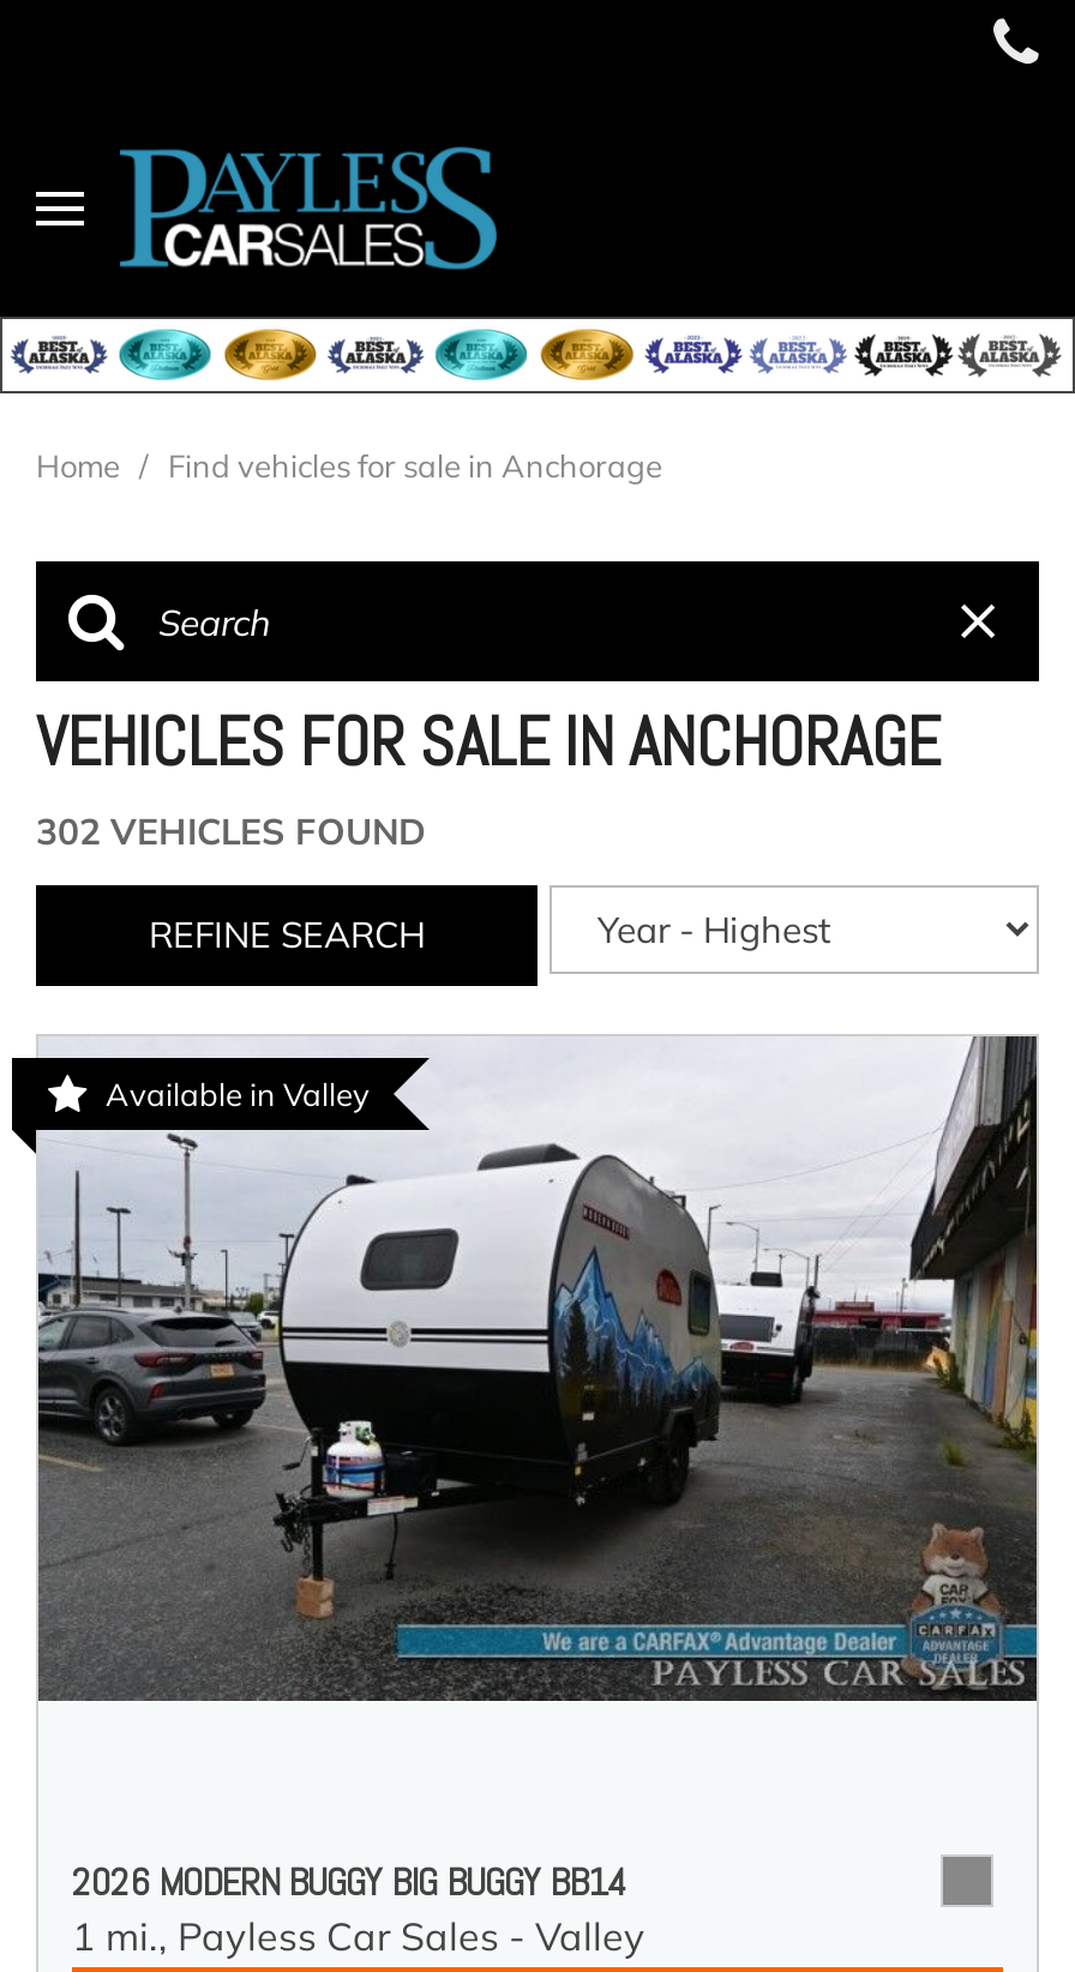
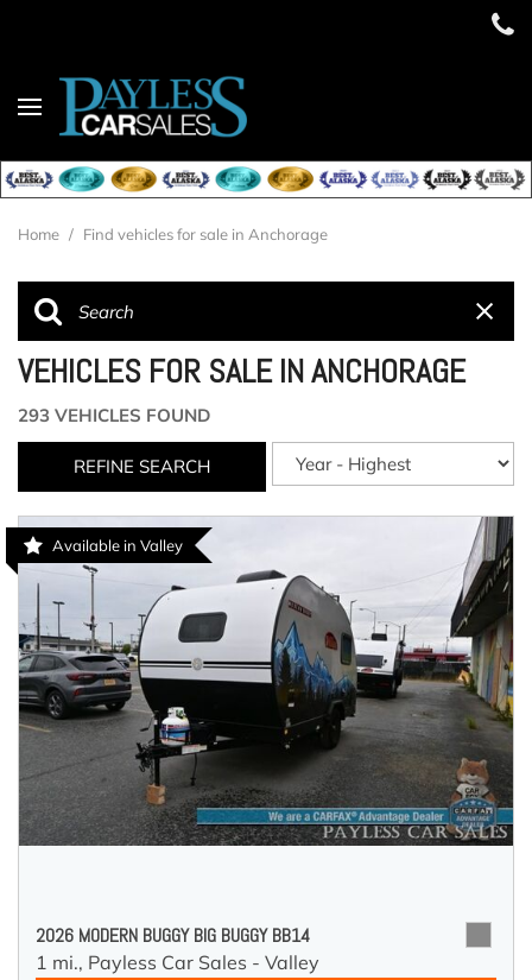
- 302 VEHICLES FOUND
+ 293 VEHICLES FOUND
